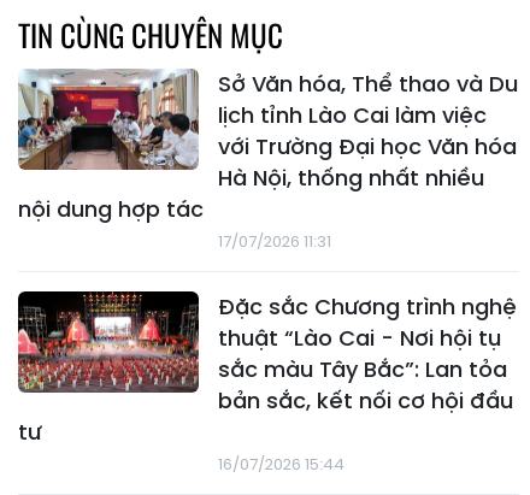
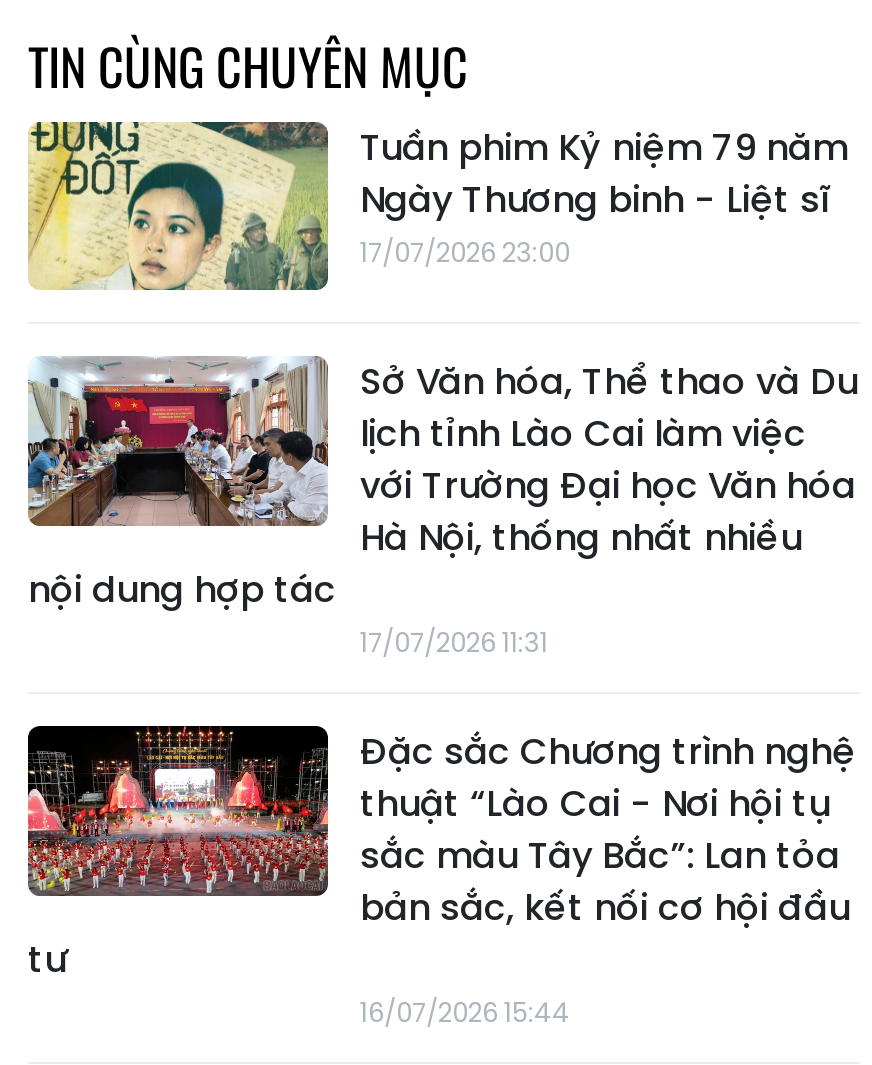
+ [image]
+ Tuần phim Kỷ niệm 79 năm
+ Ngày Thương binh - Liệt sĩ
+ 17/07/2026 23:00
